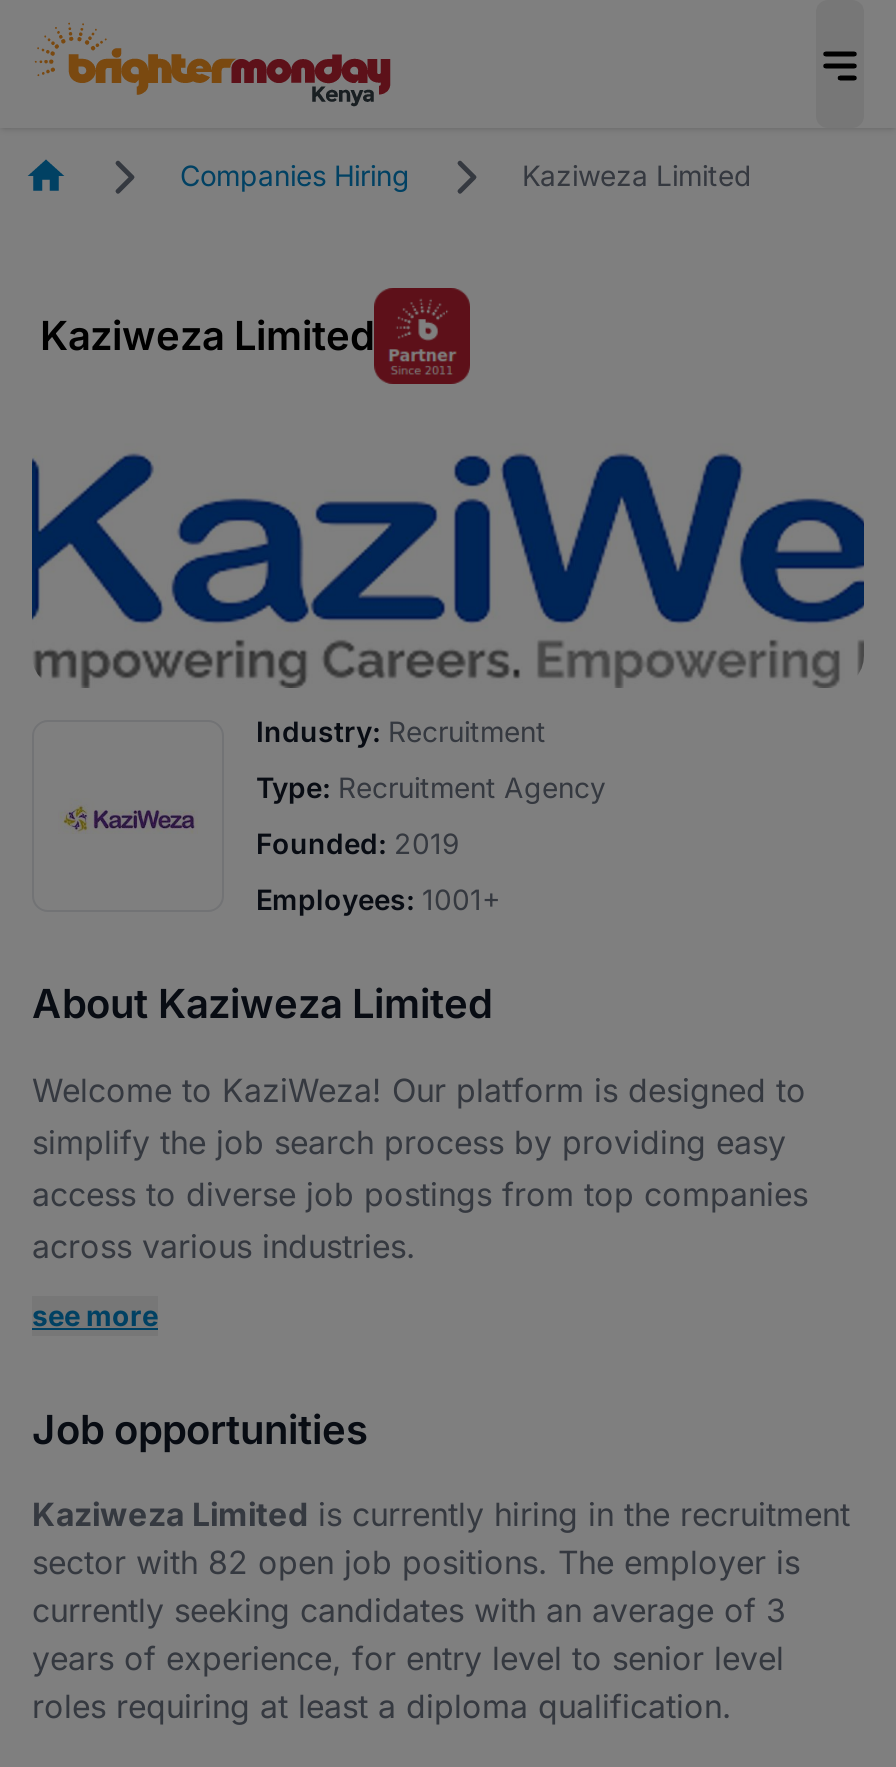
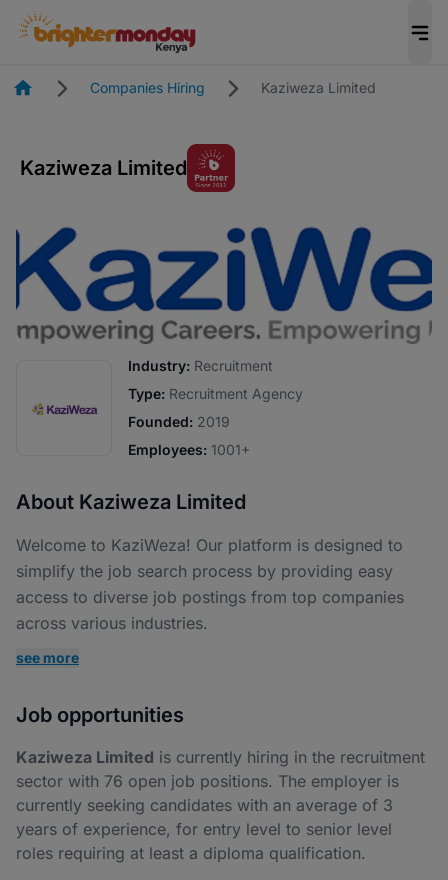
- sector with 82 open job positions. The employer is
+ sector with 76 open job positions. The employer is
